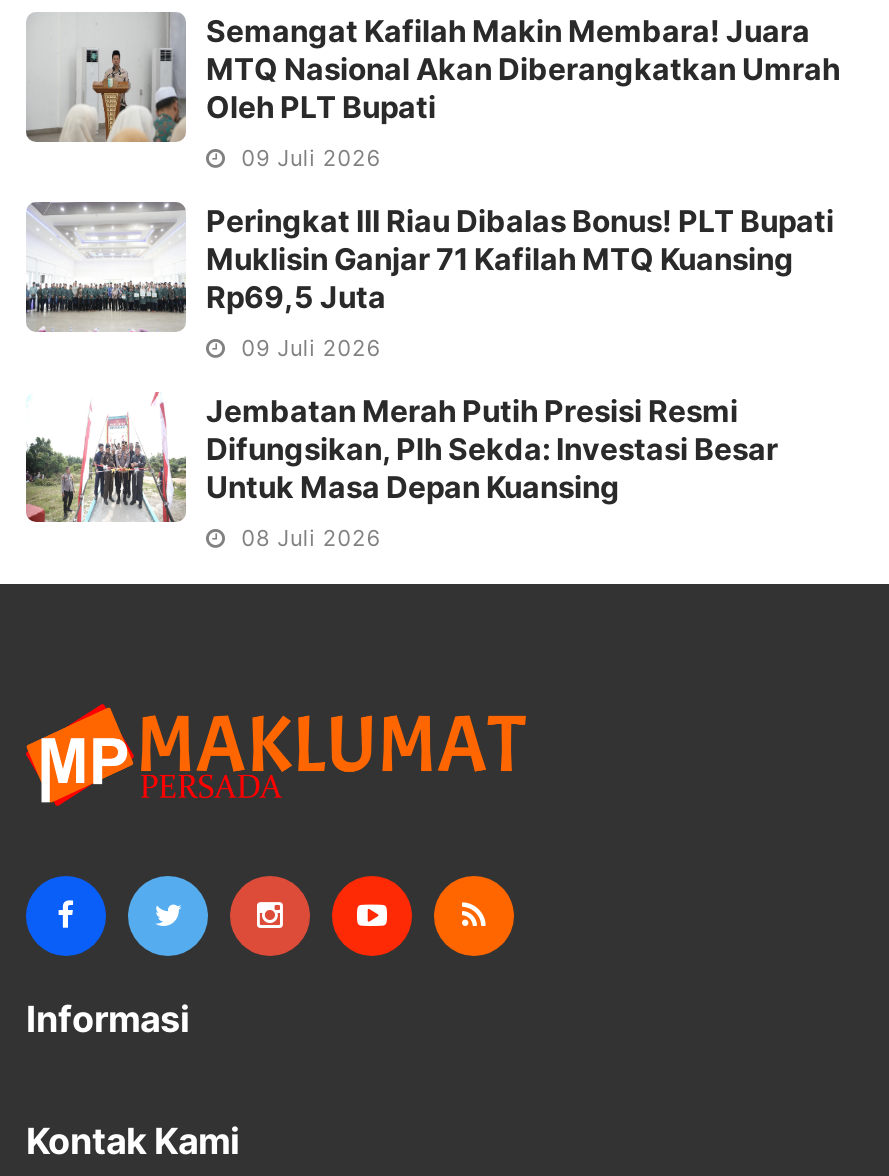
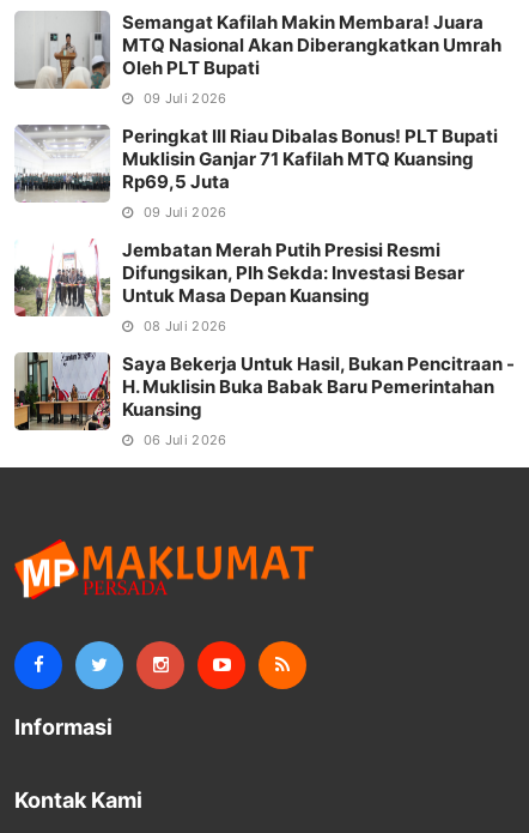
+ [image]
+ Saya Bekerja Untuk Hasil, Bukan Pencitraan -
+ H. Muklisin Buka Babak Baru Pemerintahan
+ Kuansing
+ 06 Juli 2026
